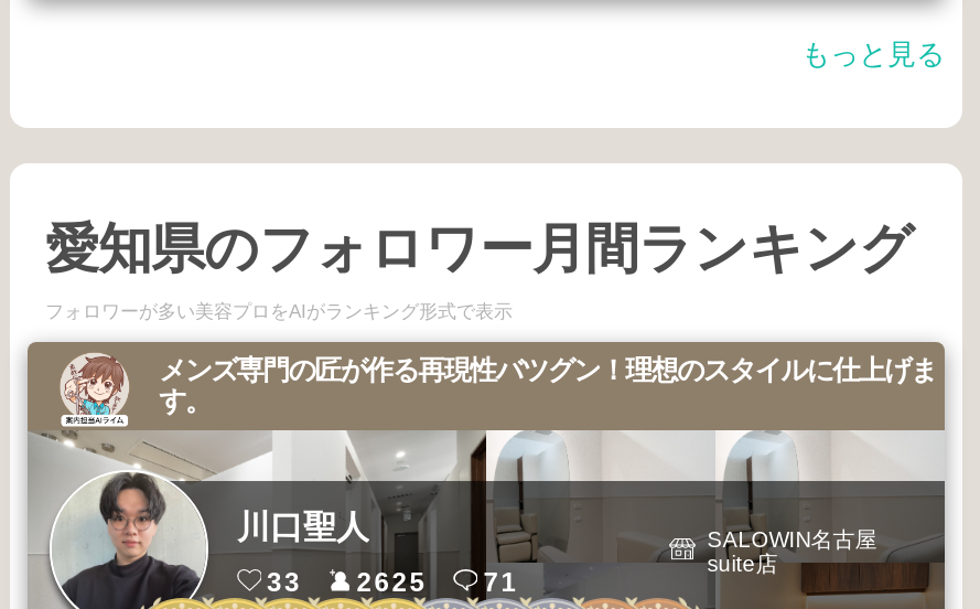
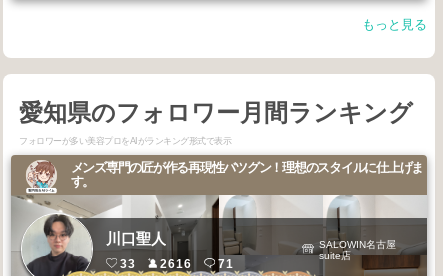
- 33 2625 71
+ 33 2616 71
